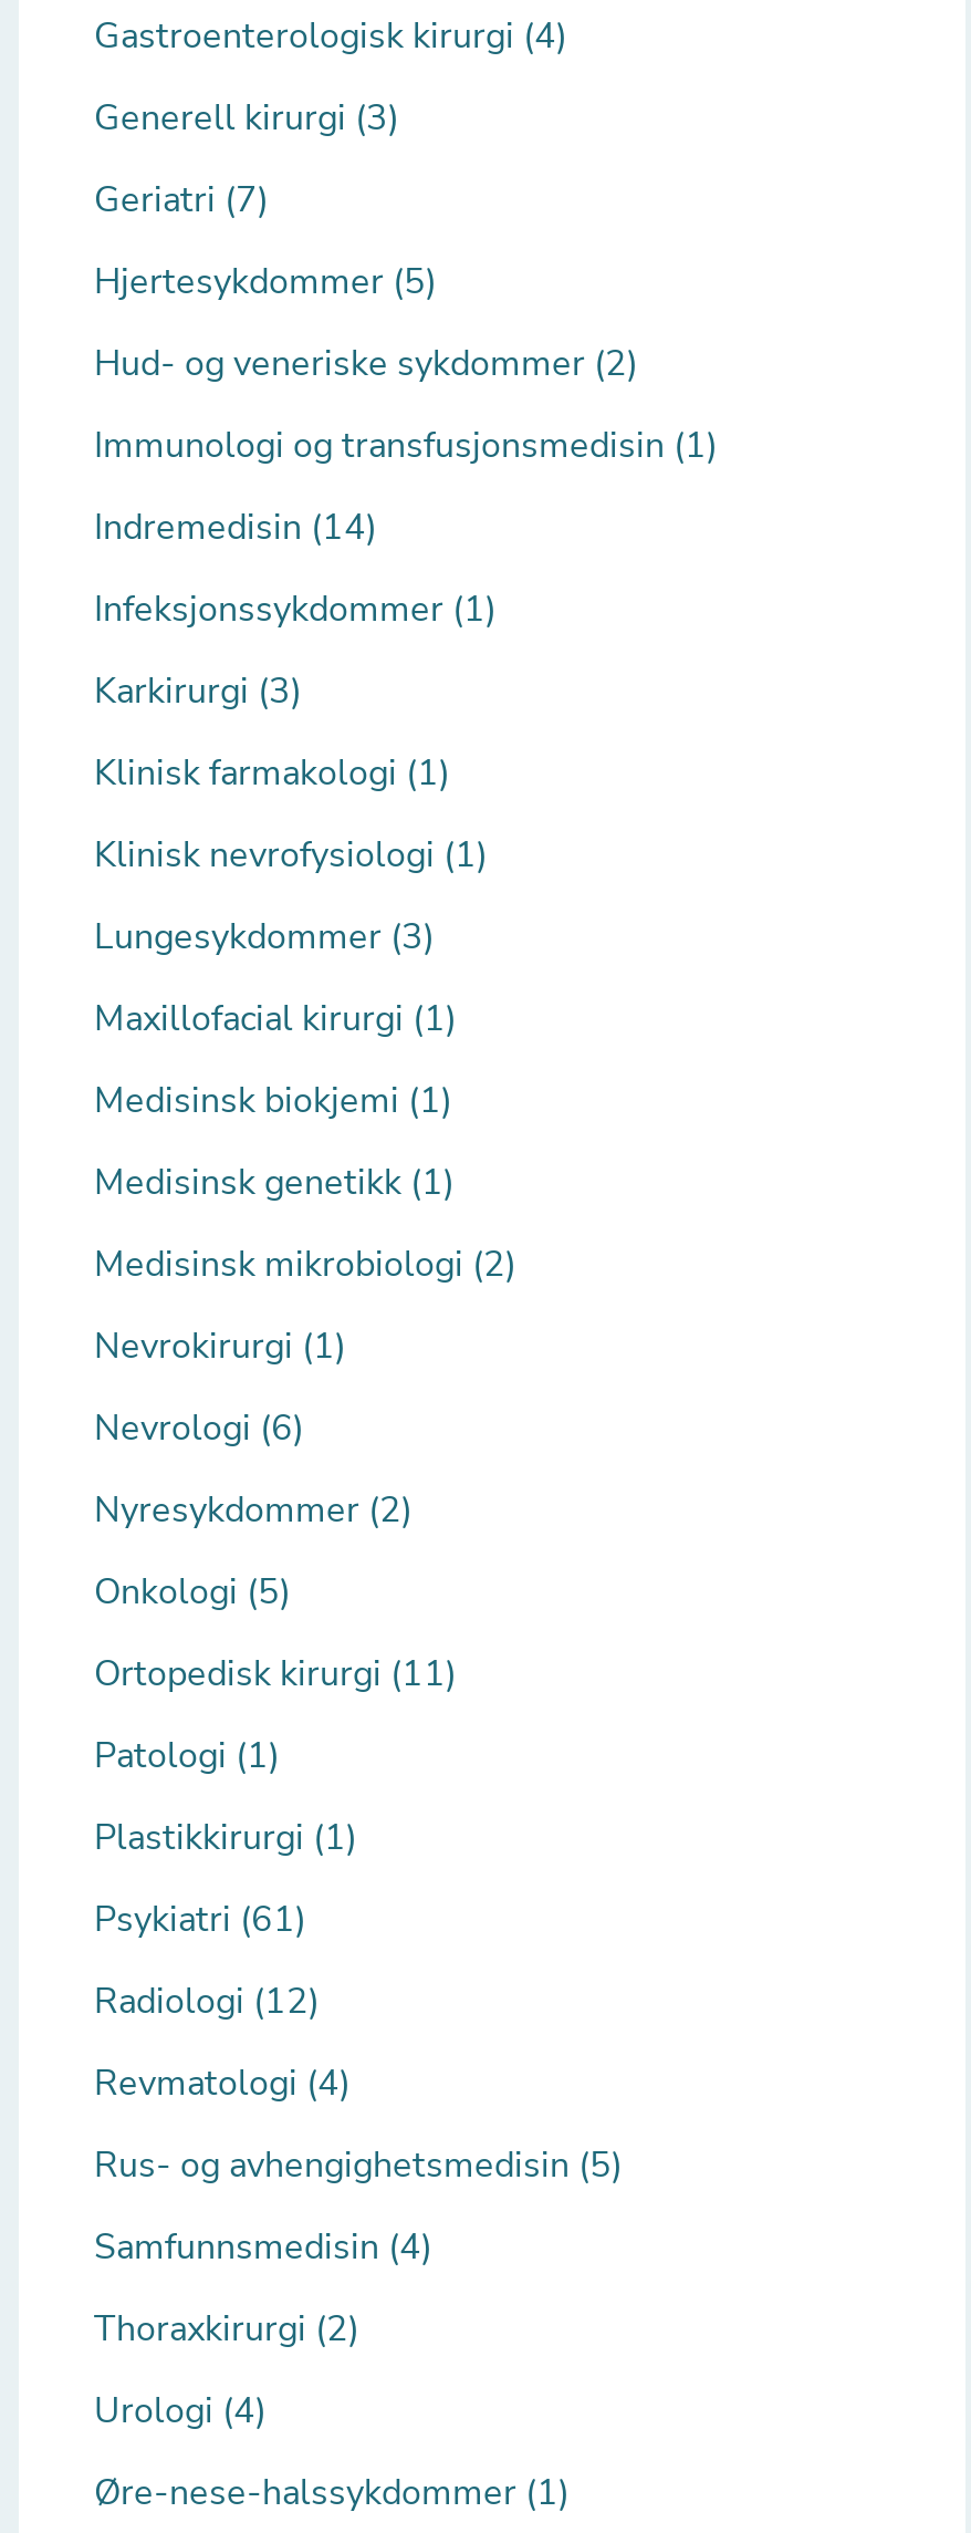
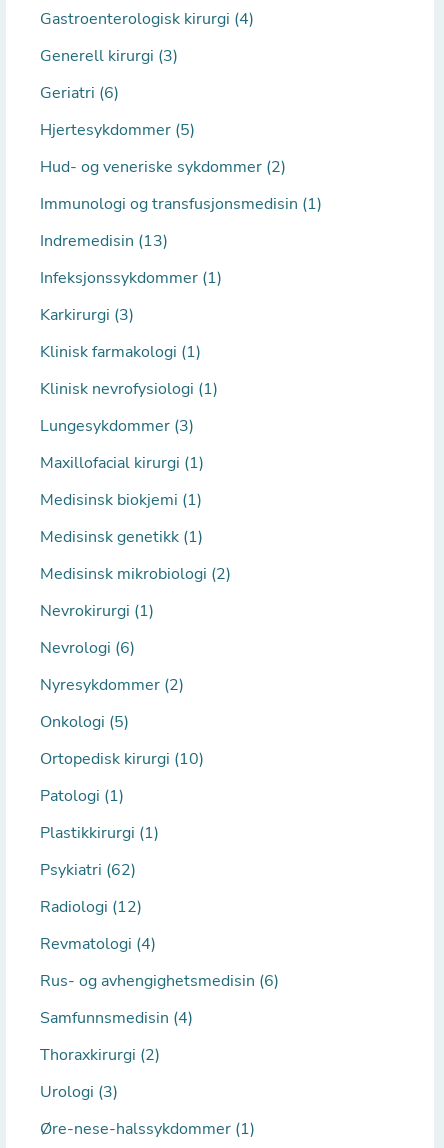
- Geriatri (7)
+ Geriatri (6)

- Indremedisin (14)
+ Indremedisin (13)

- Ortopedisk kirurgi (11)
+ Ortopedisk kirurgi (10)

- Psykiatri (61)
+ Psykiatri (62)

- Rus- og avhengighetsmedisin (5)
+ Rus- og avhengighetsmedisin (6)

- Urologi (4)
+ Urologi (3)
